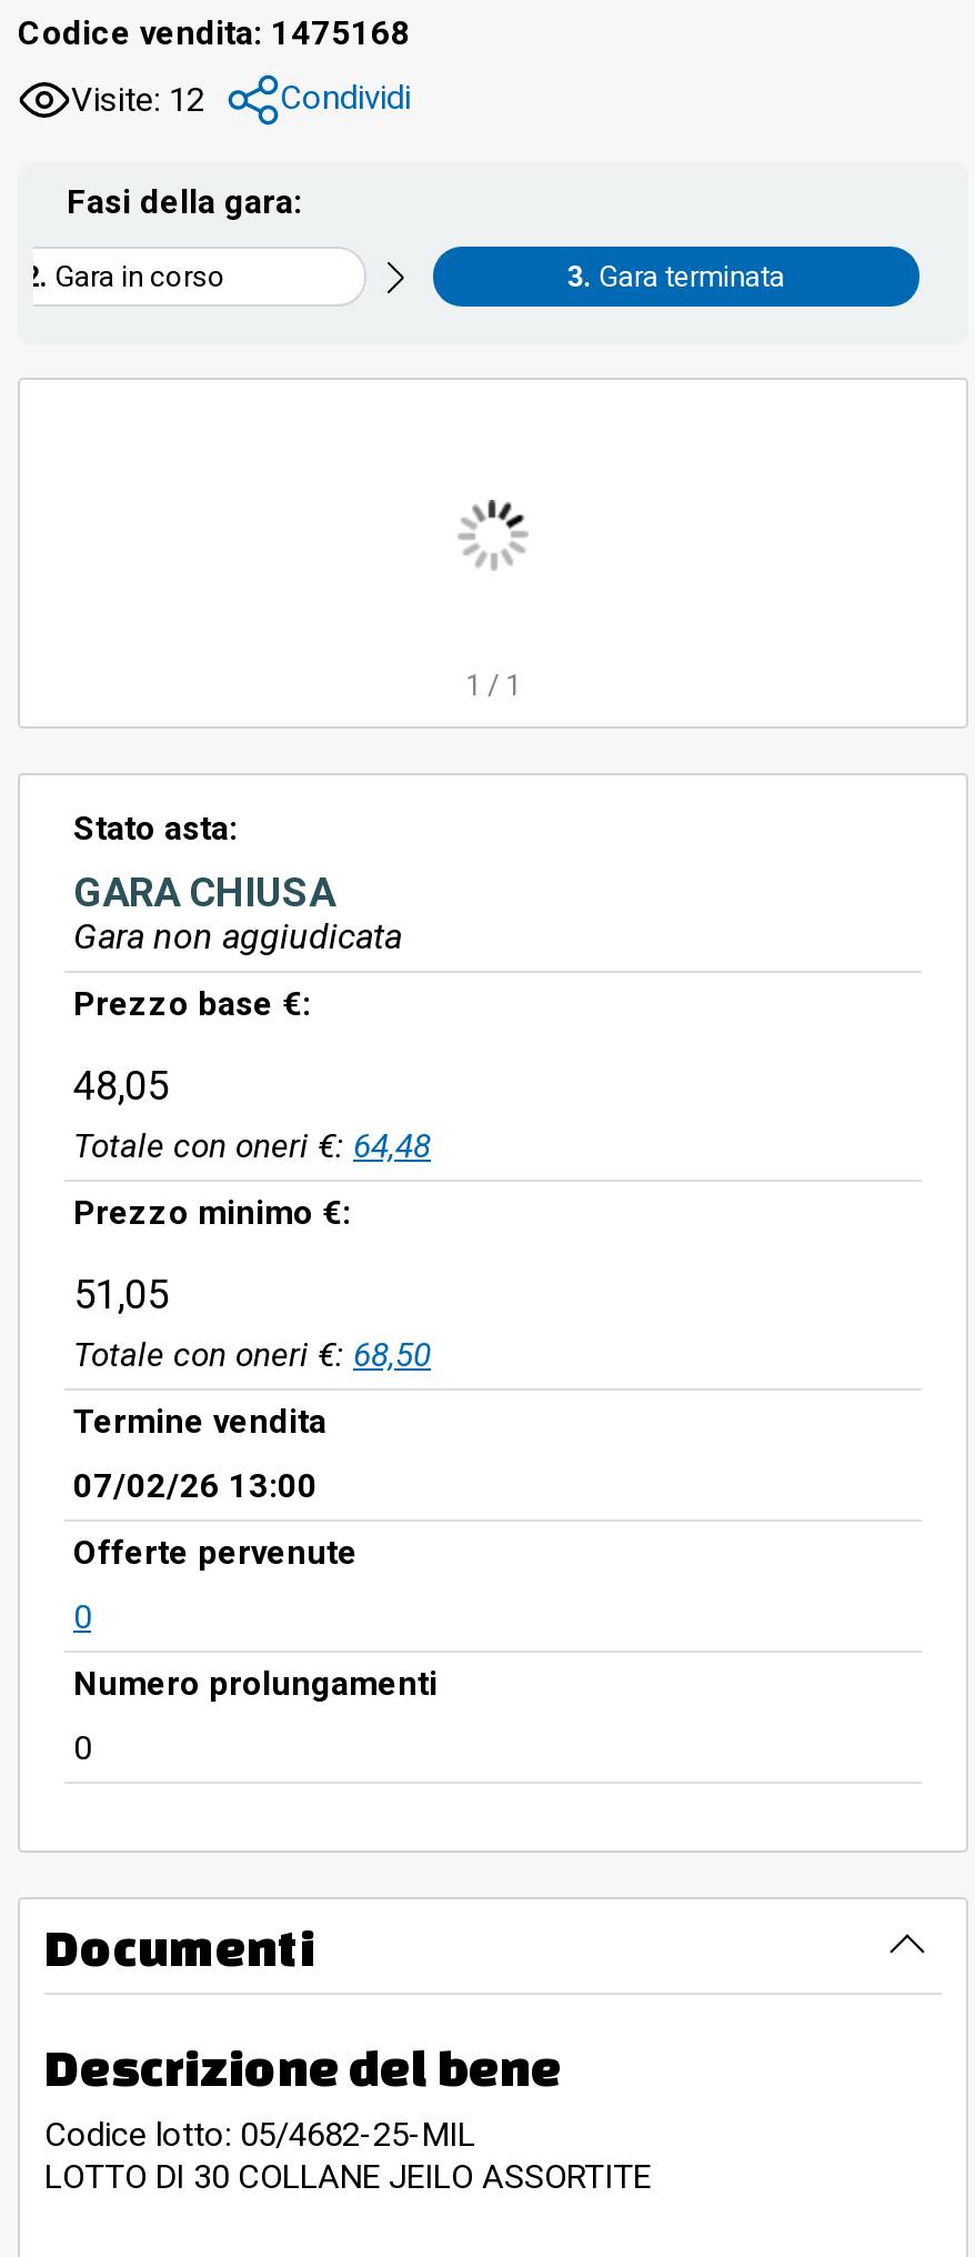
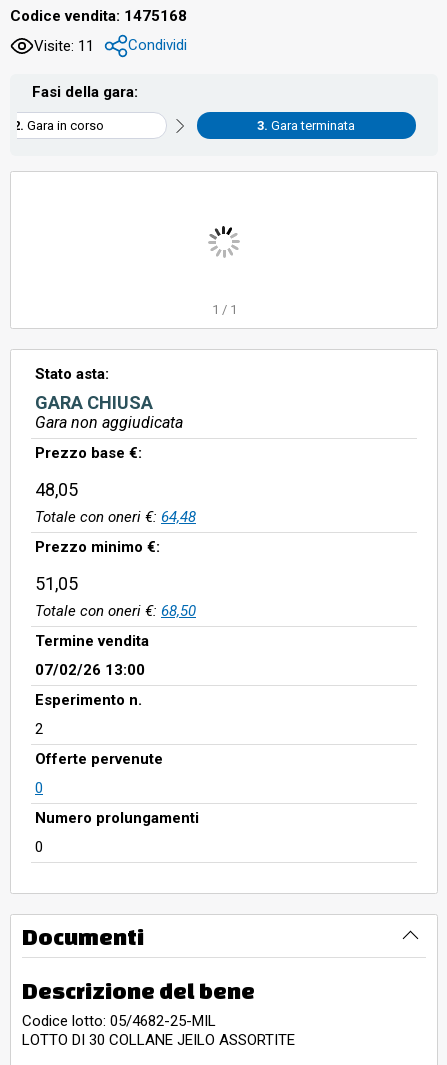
- Visite: 12 Condividi
+ Visite: 11 Condividi

+ Esperimento n.
+ 2
